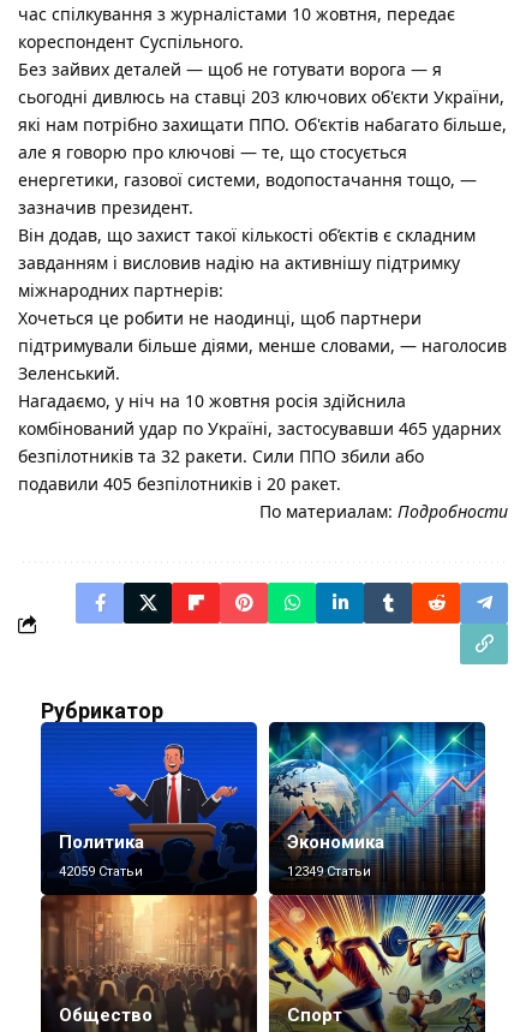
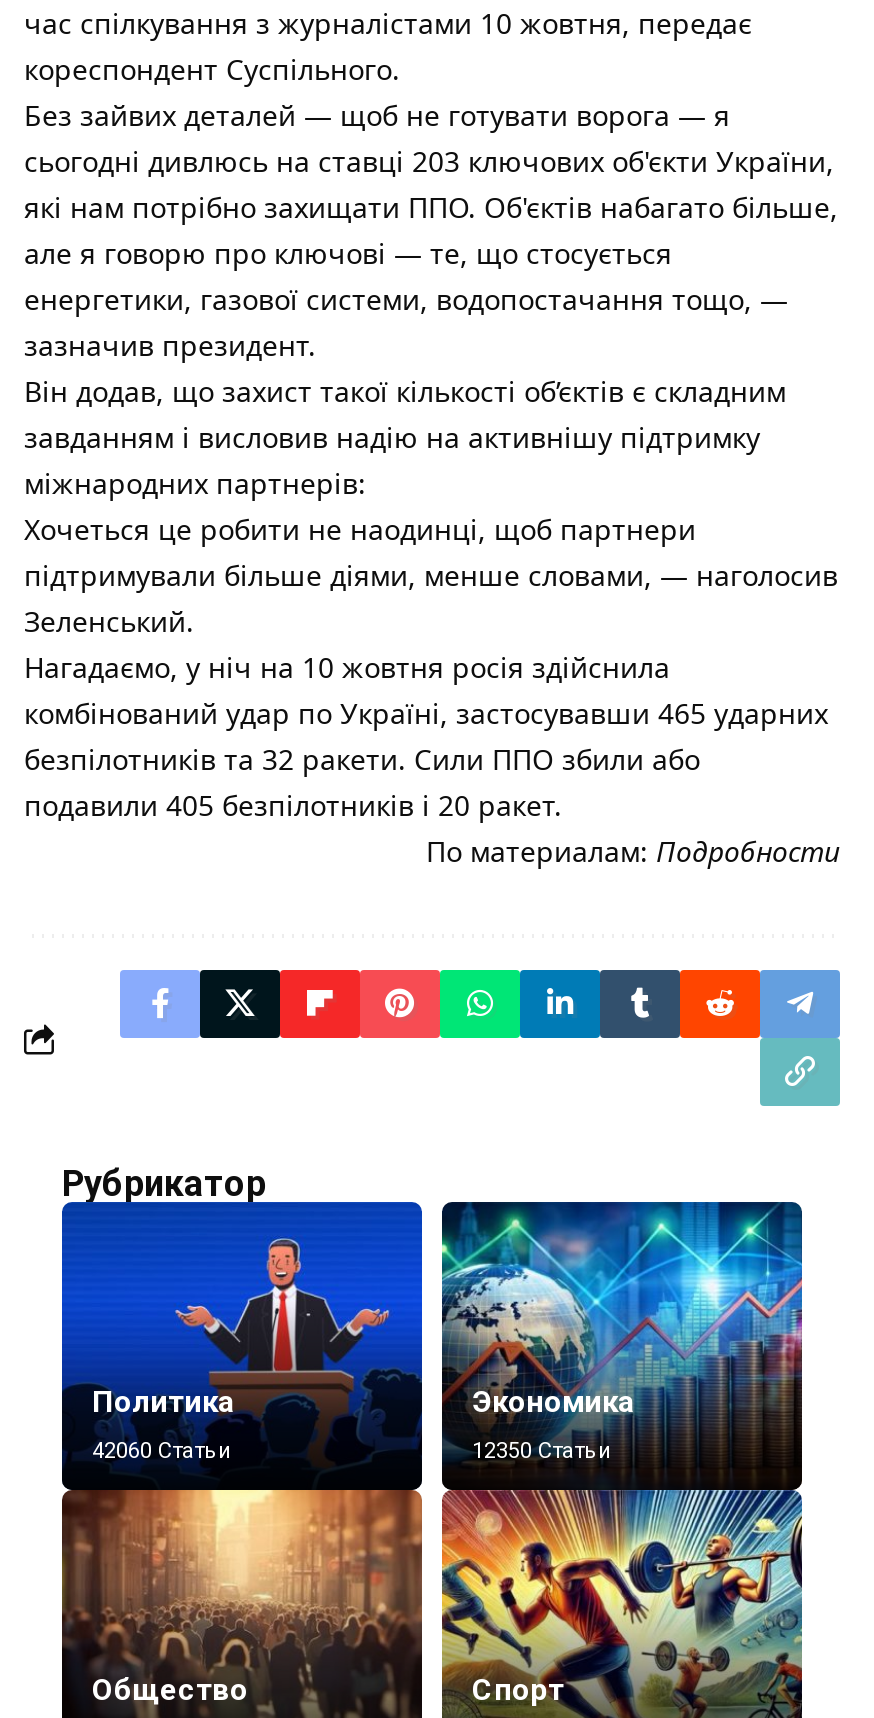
- 42059 Статьи
+ 42060 Статьи

- 12349 Статьи
+ 12350 Статьи
